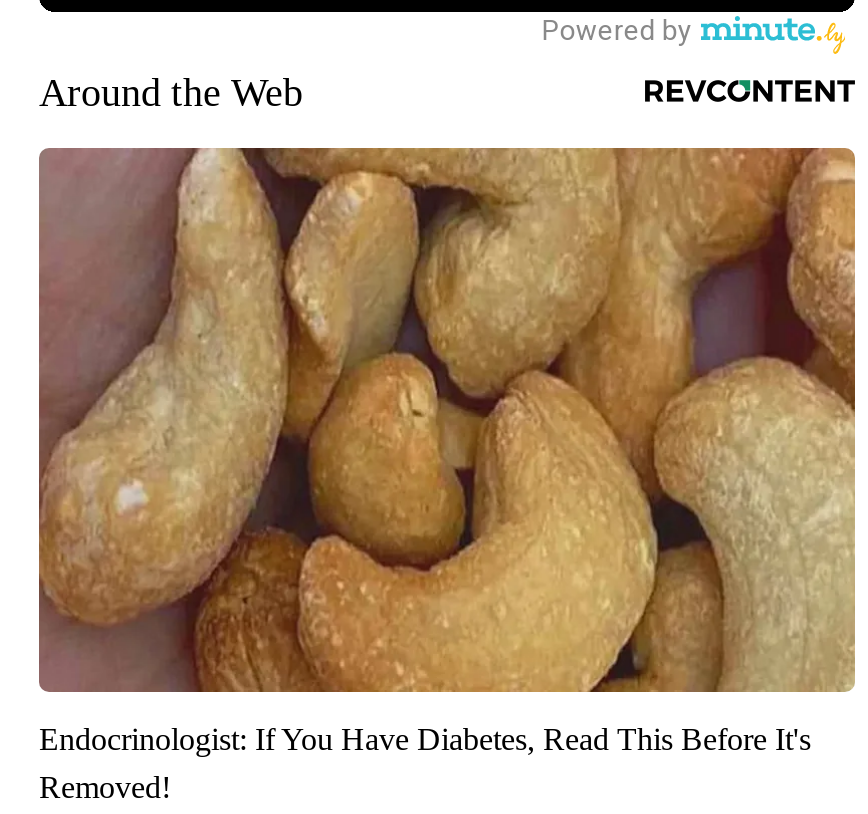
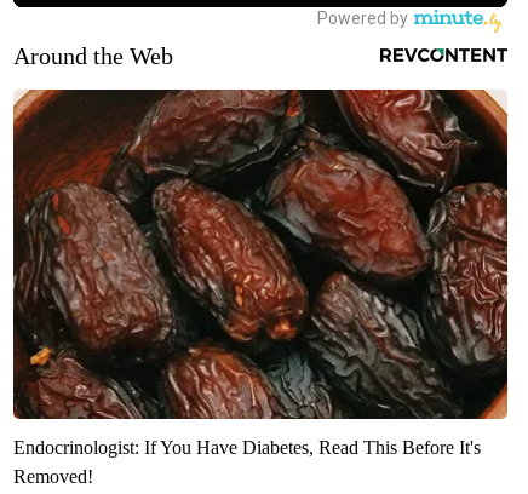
- [image]
+ [image]
